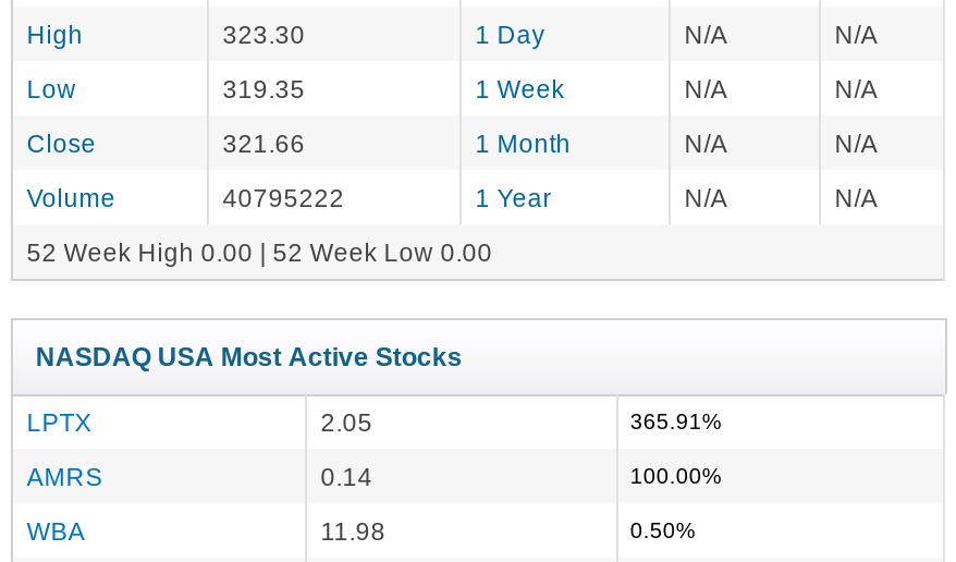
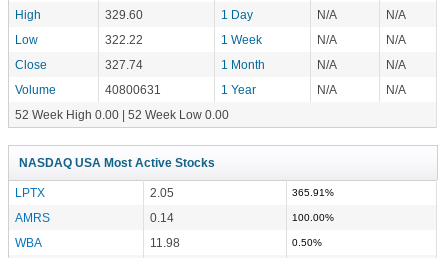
- 323.30
+ 329.60

- 319.35
+ 322.22

- 321.66
+ 327.74

- 40795222
+ 40800631
